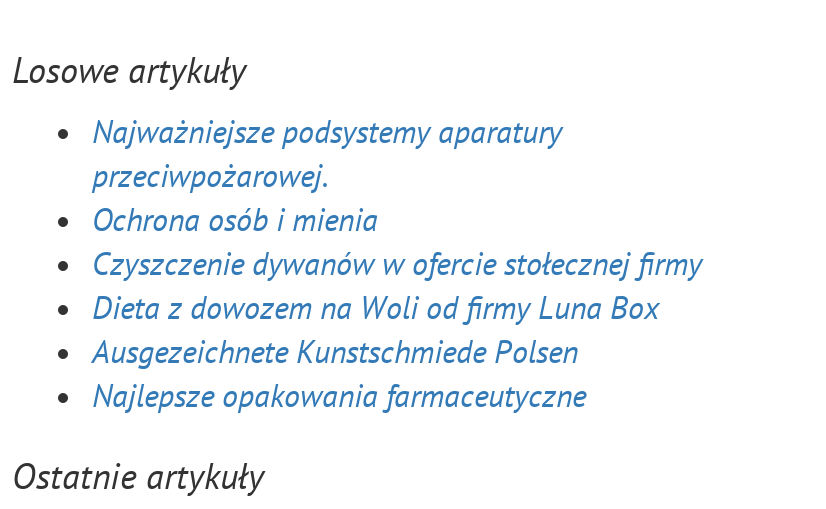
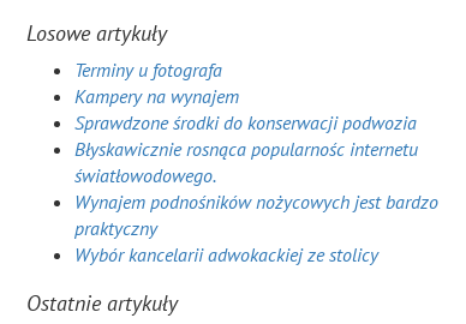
- Najważniejsze podsystemy aparatury
- przeciwpożarowej.
- Ochrona osób i mienia
- Czyszczenie dywanów w ofercie stołecznej firmy
- Dieta z dowozem na Woli od firmy Luna Box
- Ausgezeichnete Kunstschmiede Polsen
- Najlepsze opakowania farmaceutyczne
+ Terminy u fotografa
+ Kampery na wynajem
+ Sprawdzone środki do konserwacji podwozia
+ Błyskawicznie rosnąca popularnośc internetu
+ światłowodowego.
+ Wynajem podnośników nożycowych jest bardzo
+ praktyczny
+ Wybór kancelarii adwokackiej ze stolicy
